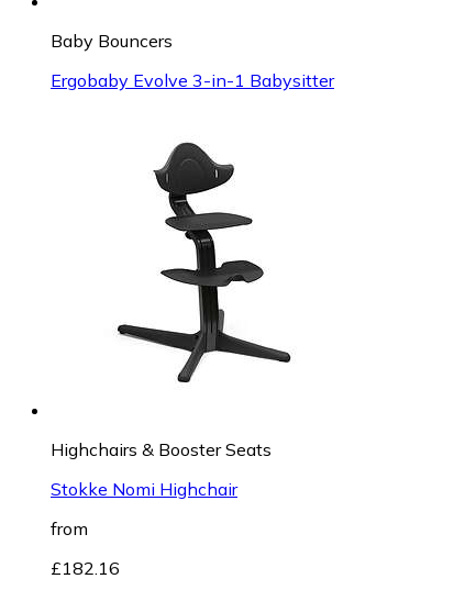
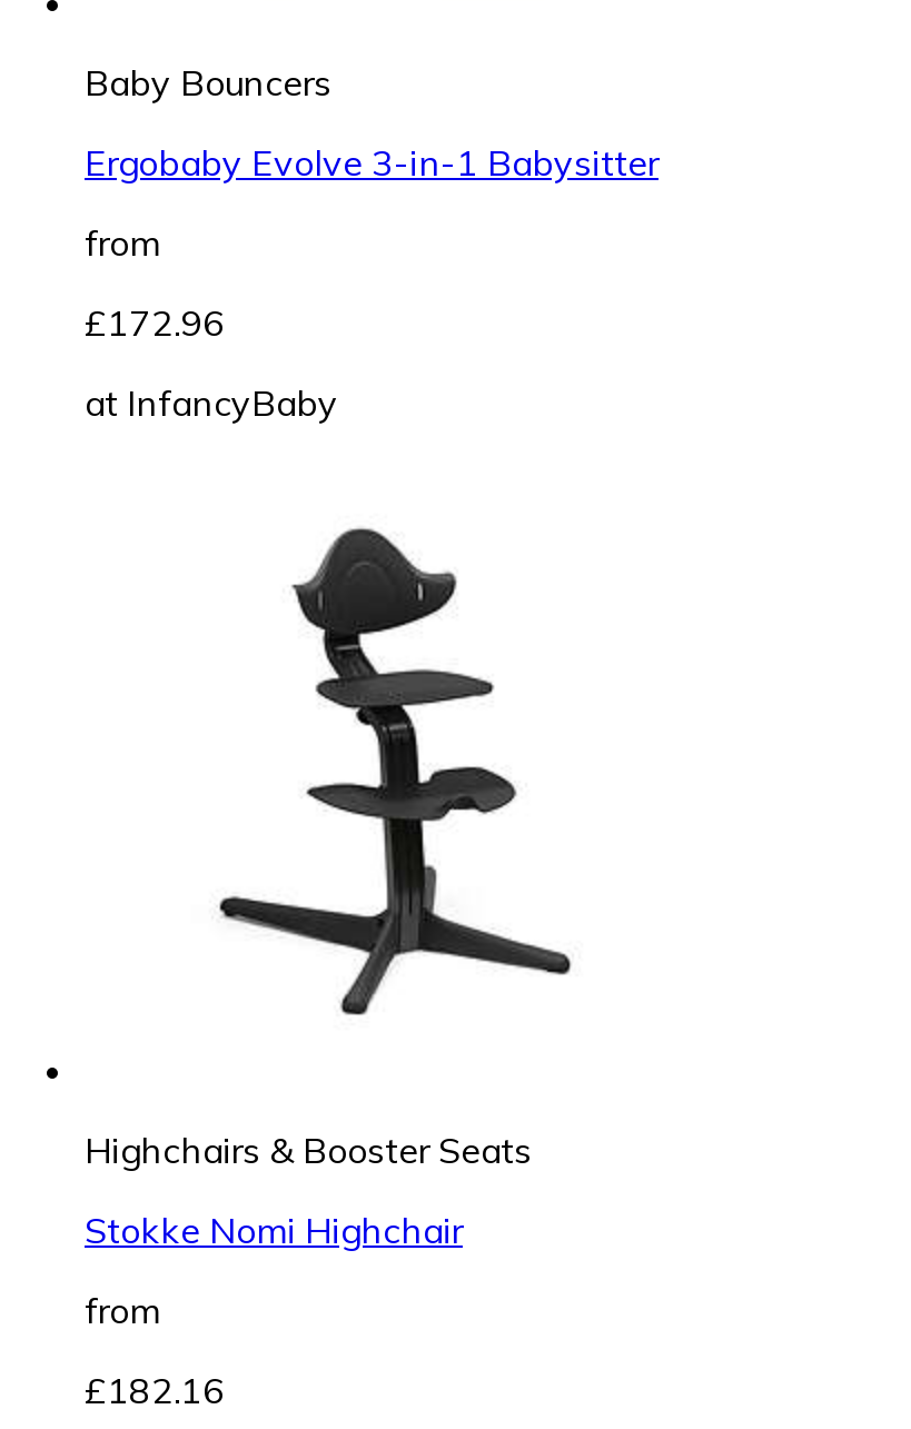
+ from
+ £172.96
+ at InfancyBaby
